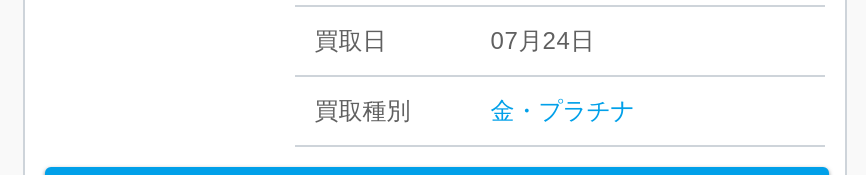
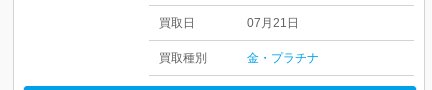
- 07月24日
+ 07月21日
